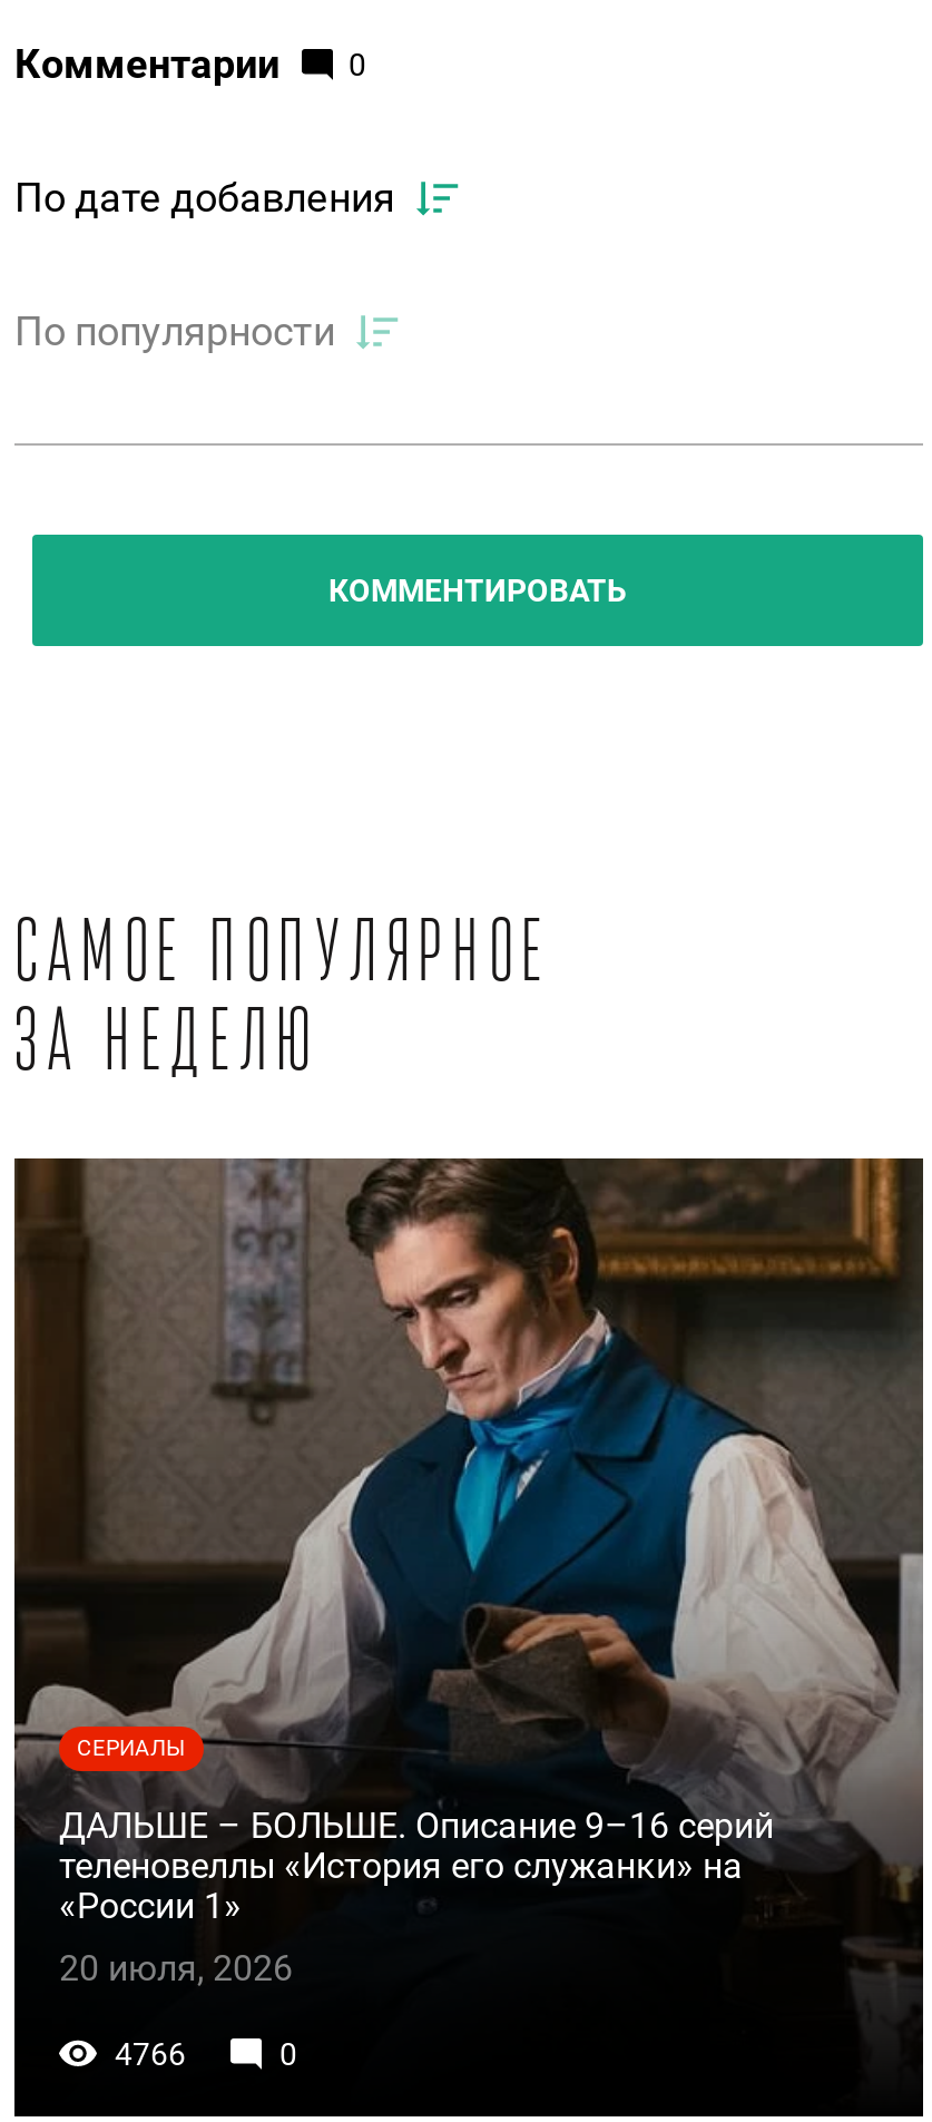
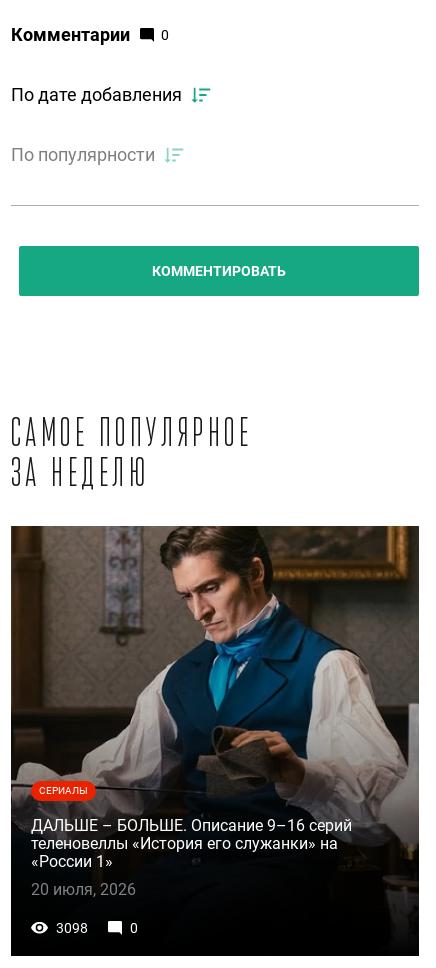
- 4766
+ 3098
